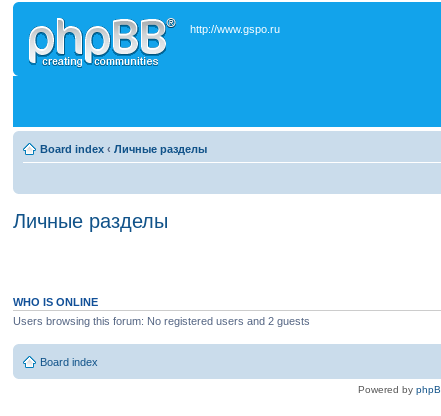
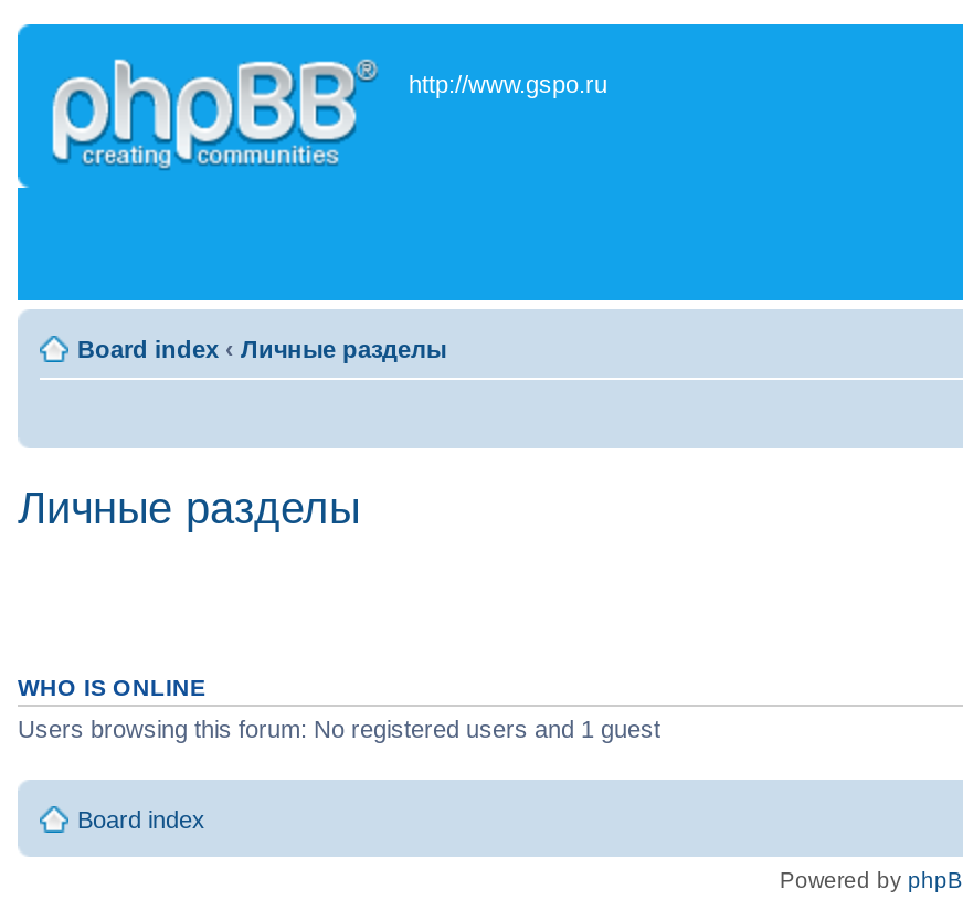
- Users browsing this forum: No registered users and 2 guests
+ Users browsing this forum: No registered users and 1 guest
